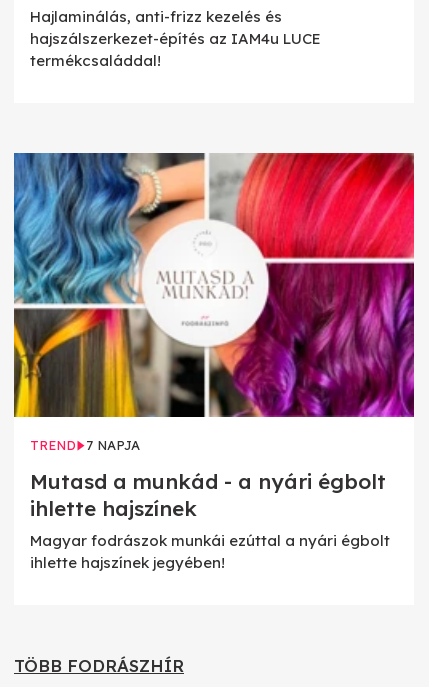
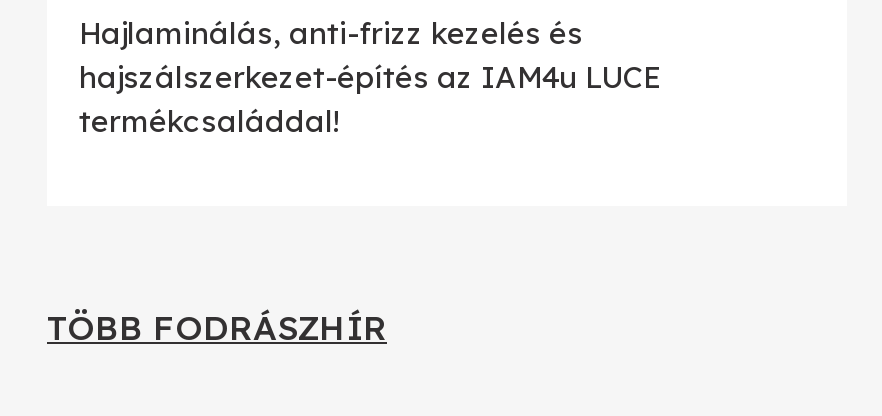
- [image]
- TREND
- 7 NAPJA
- Mutasd a munkád - a nyári égbolt
- ihlette hajszínek
- Magyar fodrászok munkái ezúttal a nyári égbolt
- ihlette hajszínek jegyében!
